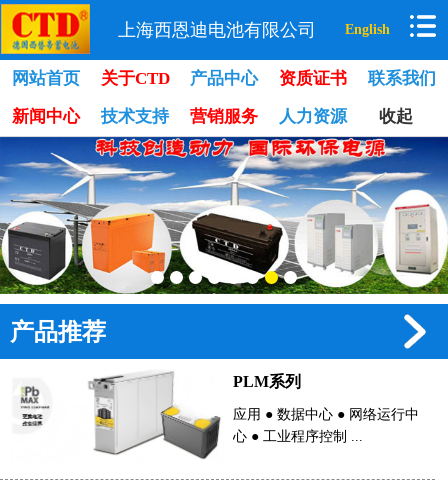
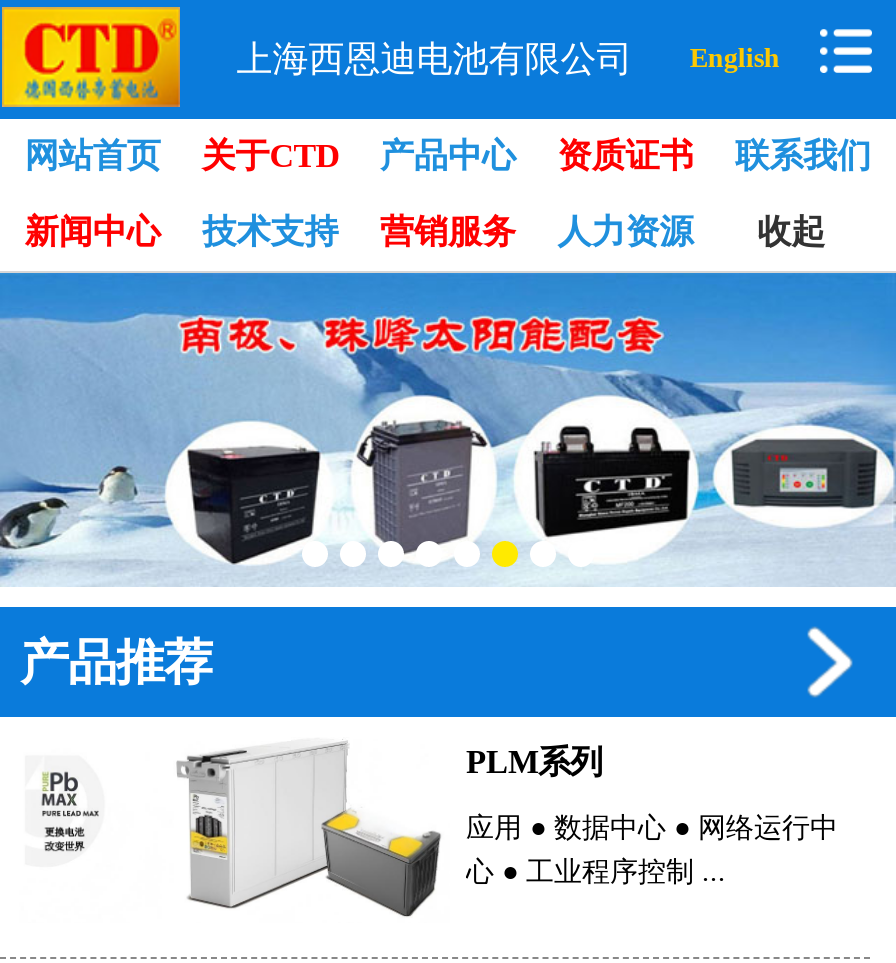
- [image]
+ [image]
